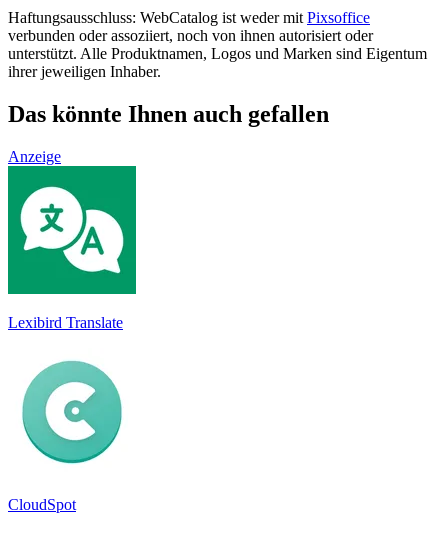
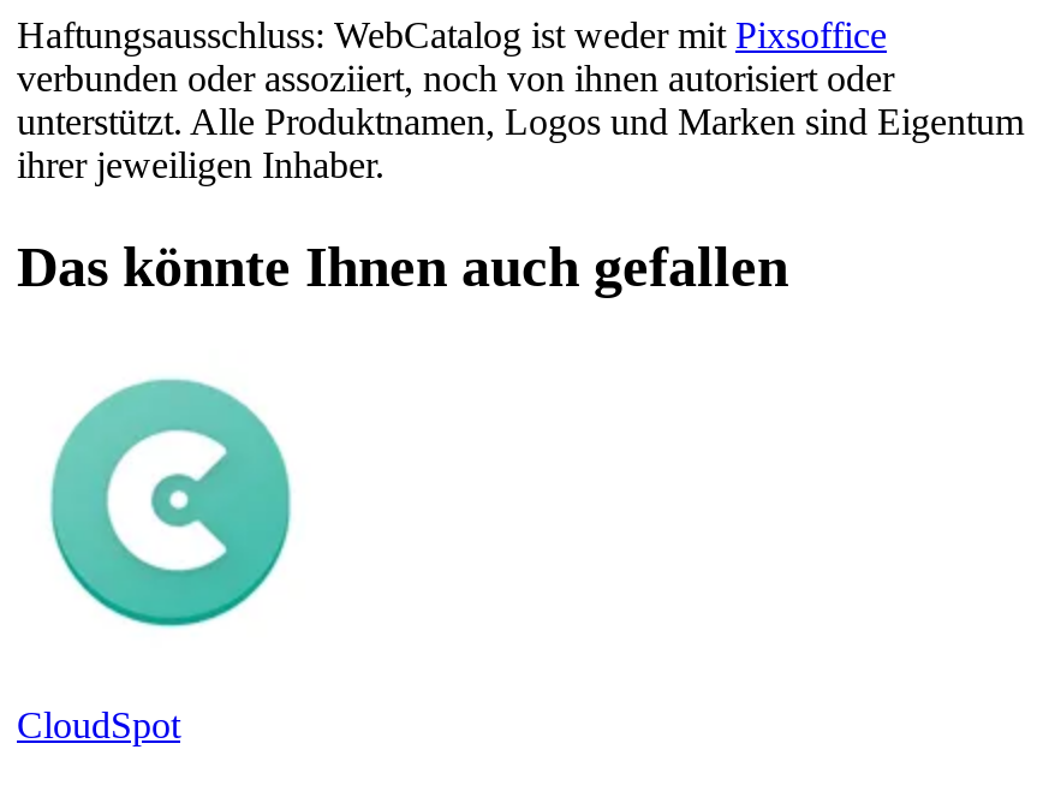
- Anzeige

- [image]
- Lexibird Translate
